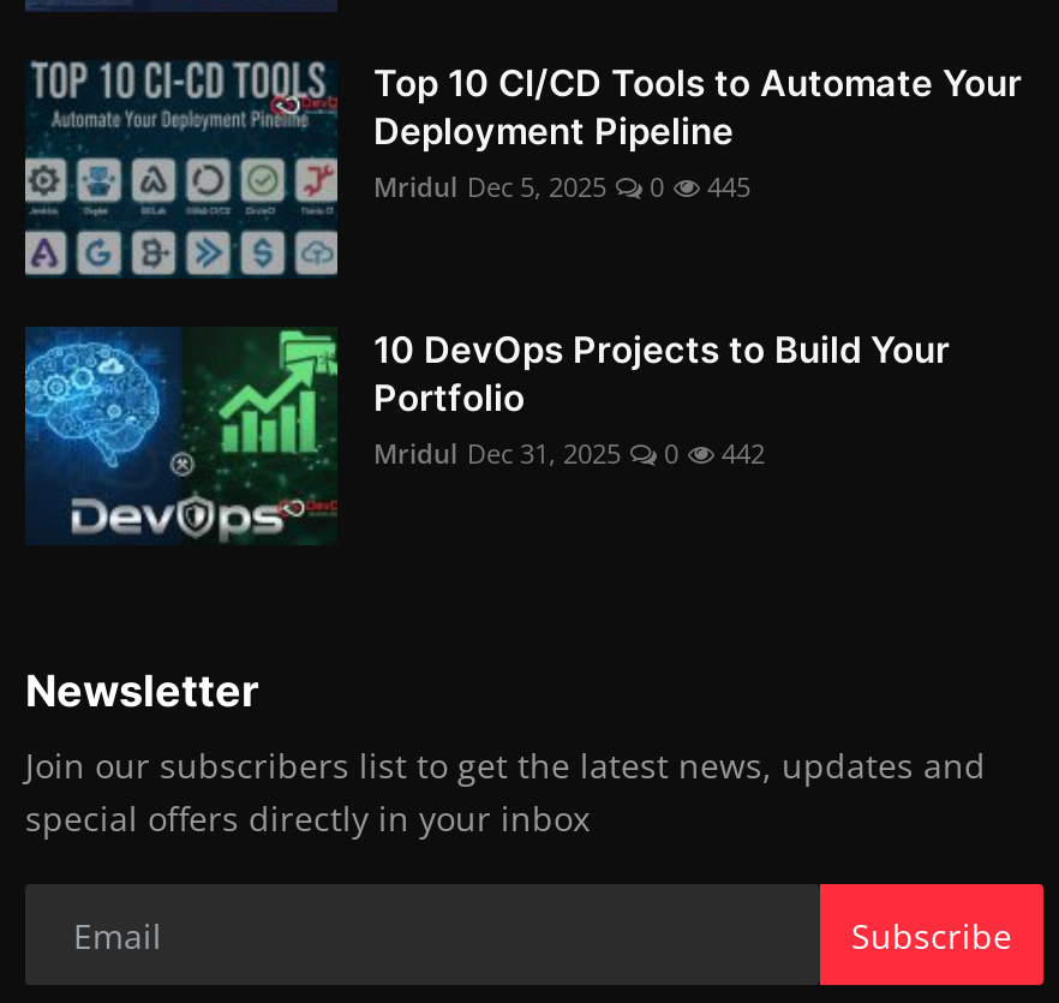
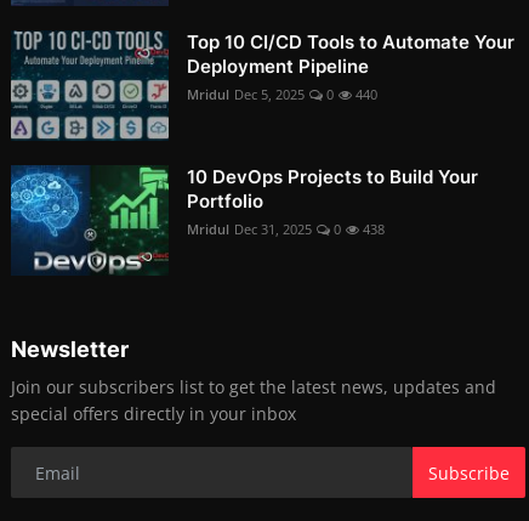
- Mridul Dec 5, 2025 0 445
+ Mridul Dec 5, 2025 0 440

- Mridul Dec 31, 2025 0 442
+ Mridul Dec 31, 2025 0 438
